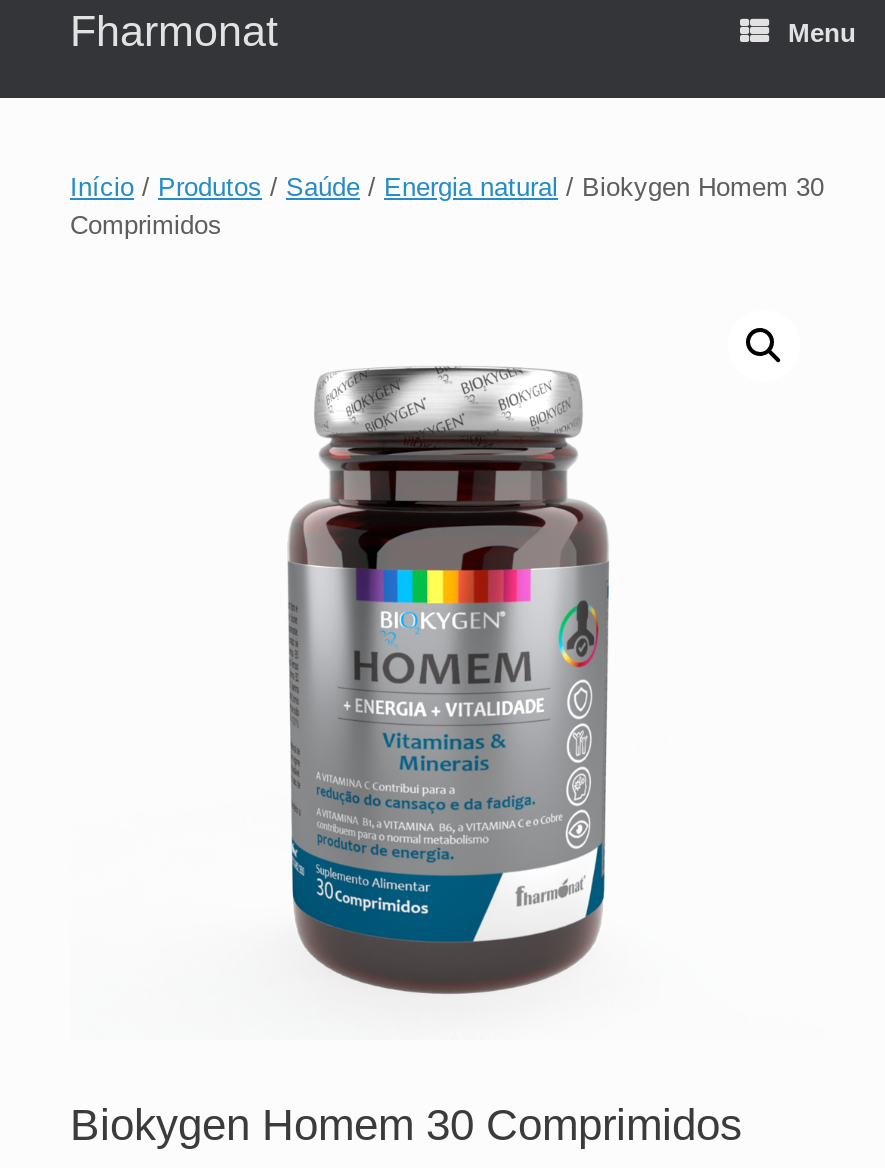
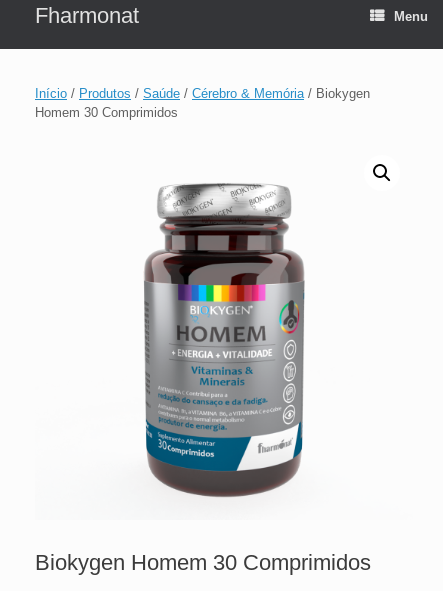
- Início / Produtos / Saúde / Energia natural / Biokygen Homem 30
- Comprimidos
+ Início / Produtos / Saúde / Cérebro & Memória / Biokygen
+ Homem 30 Comprimidos
